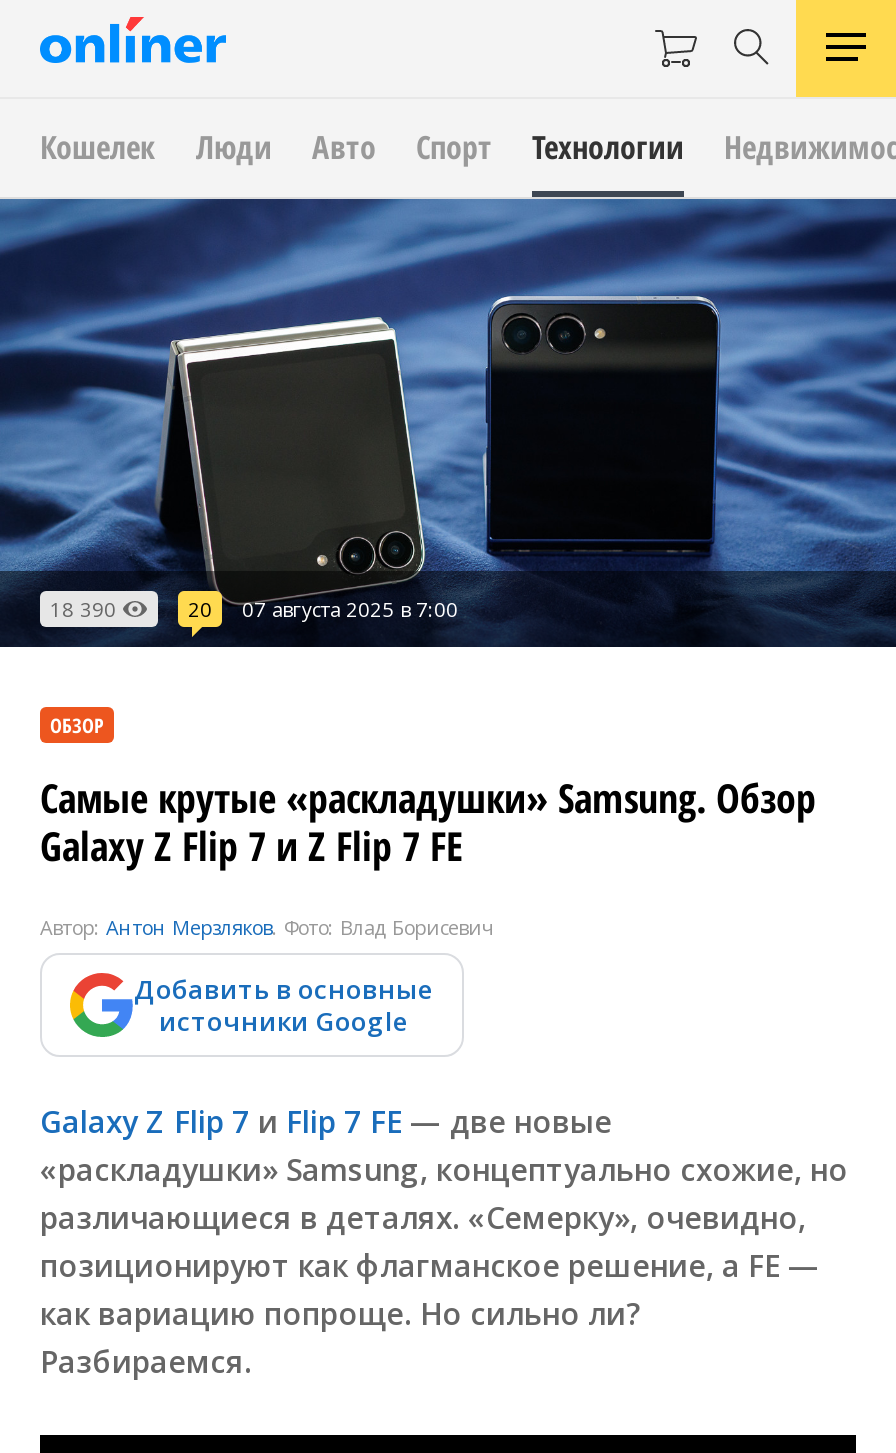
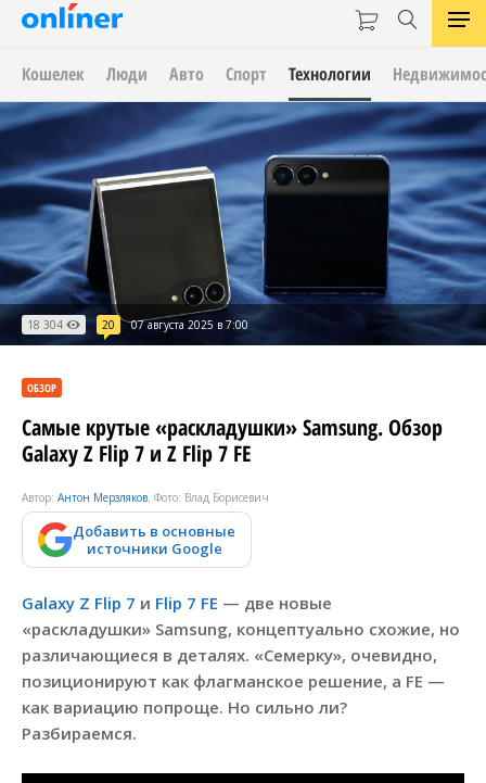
- 18 390
+ 18 304
